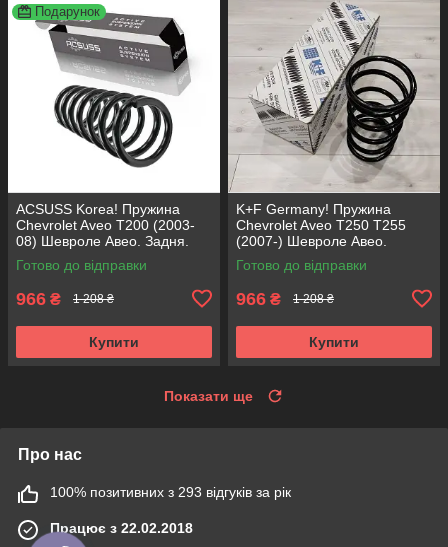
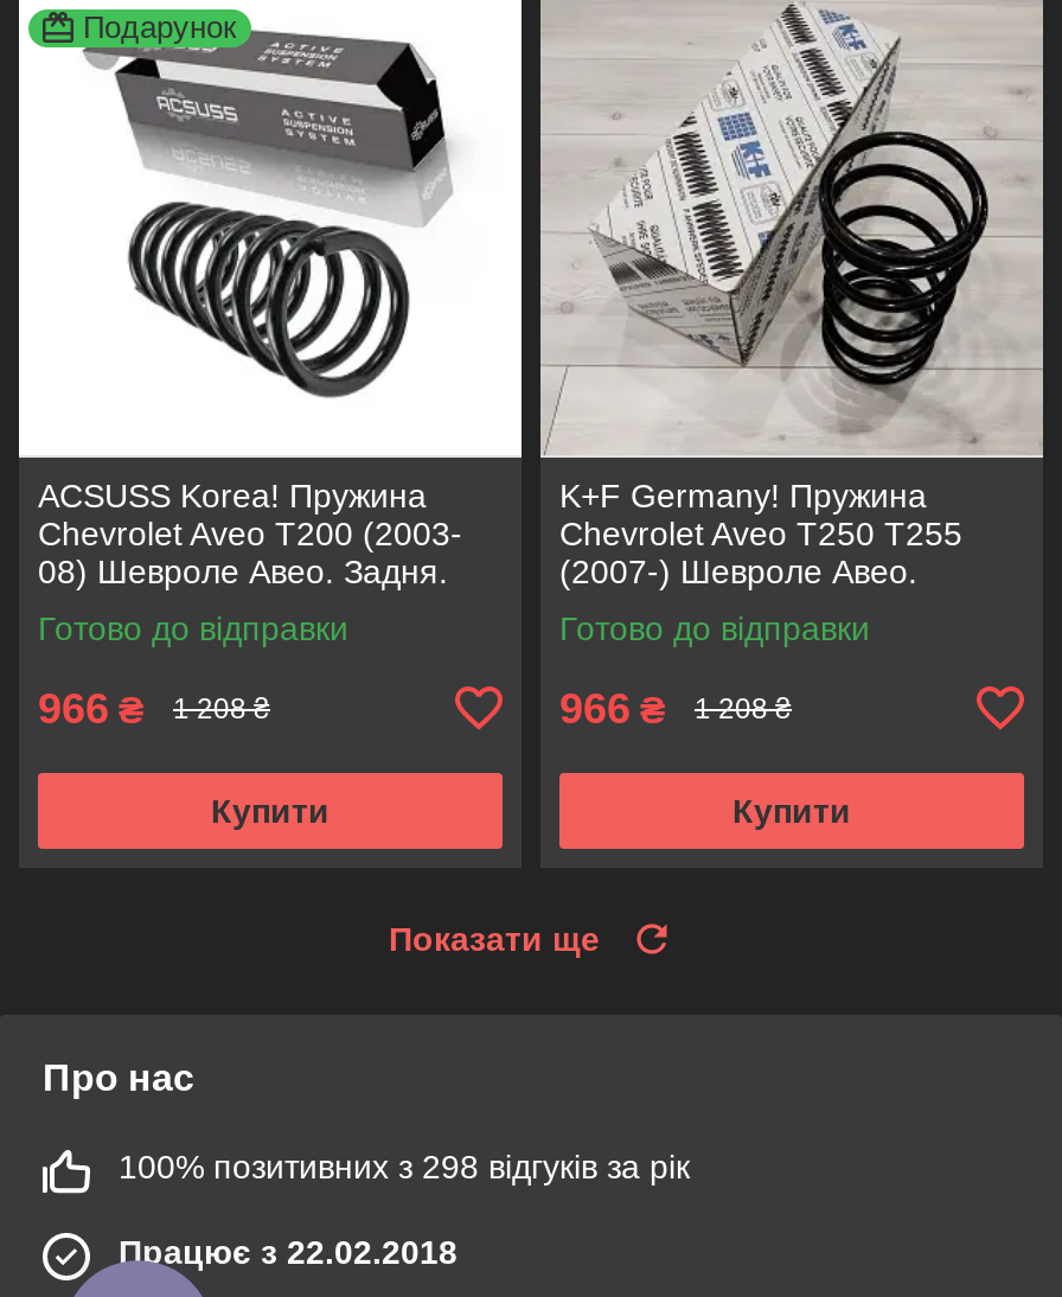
- 100% позитивних з 293 відгуків за рік
+ 100% позитивних з 298 відгуків за рік
